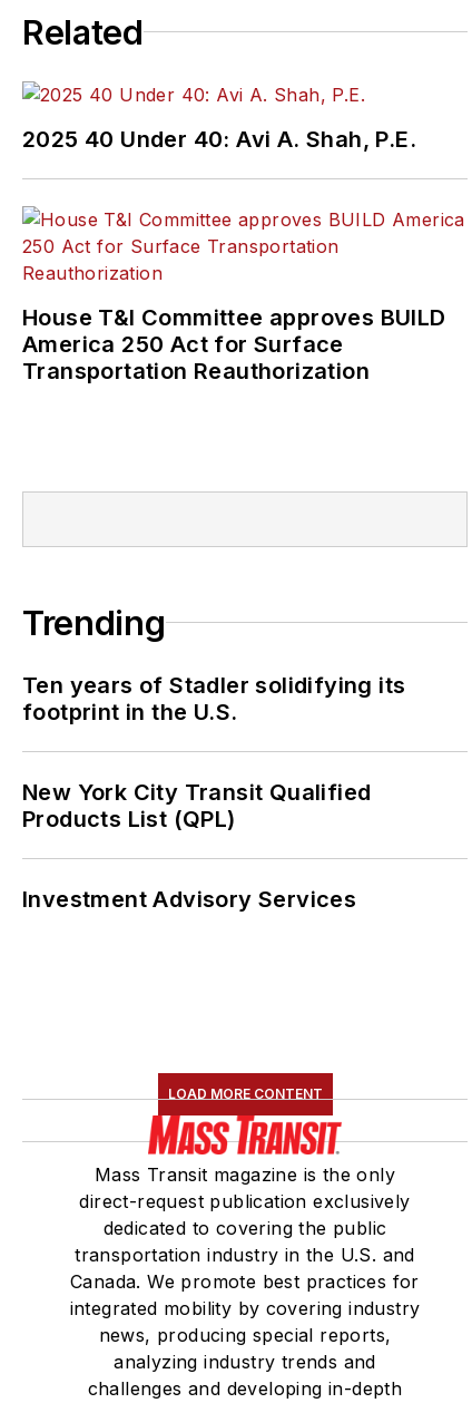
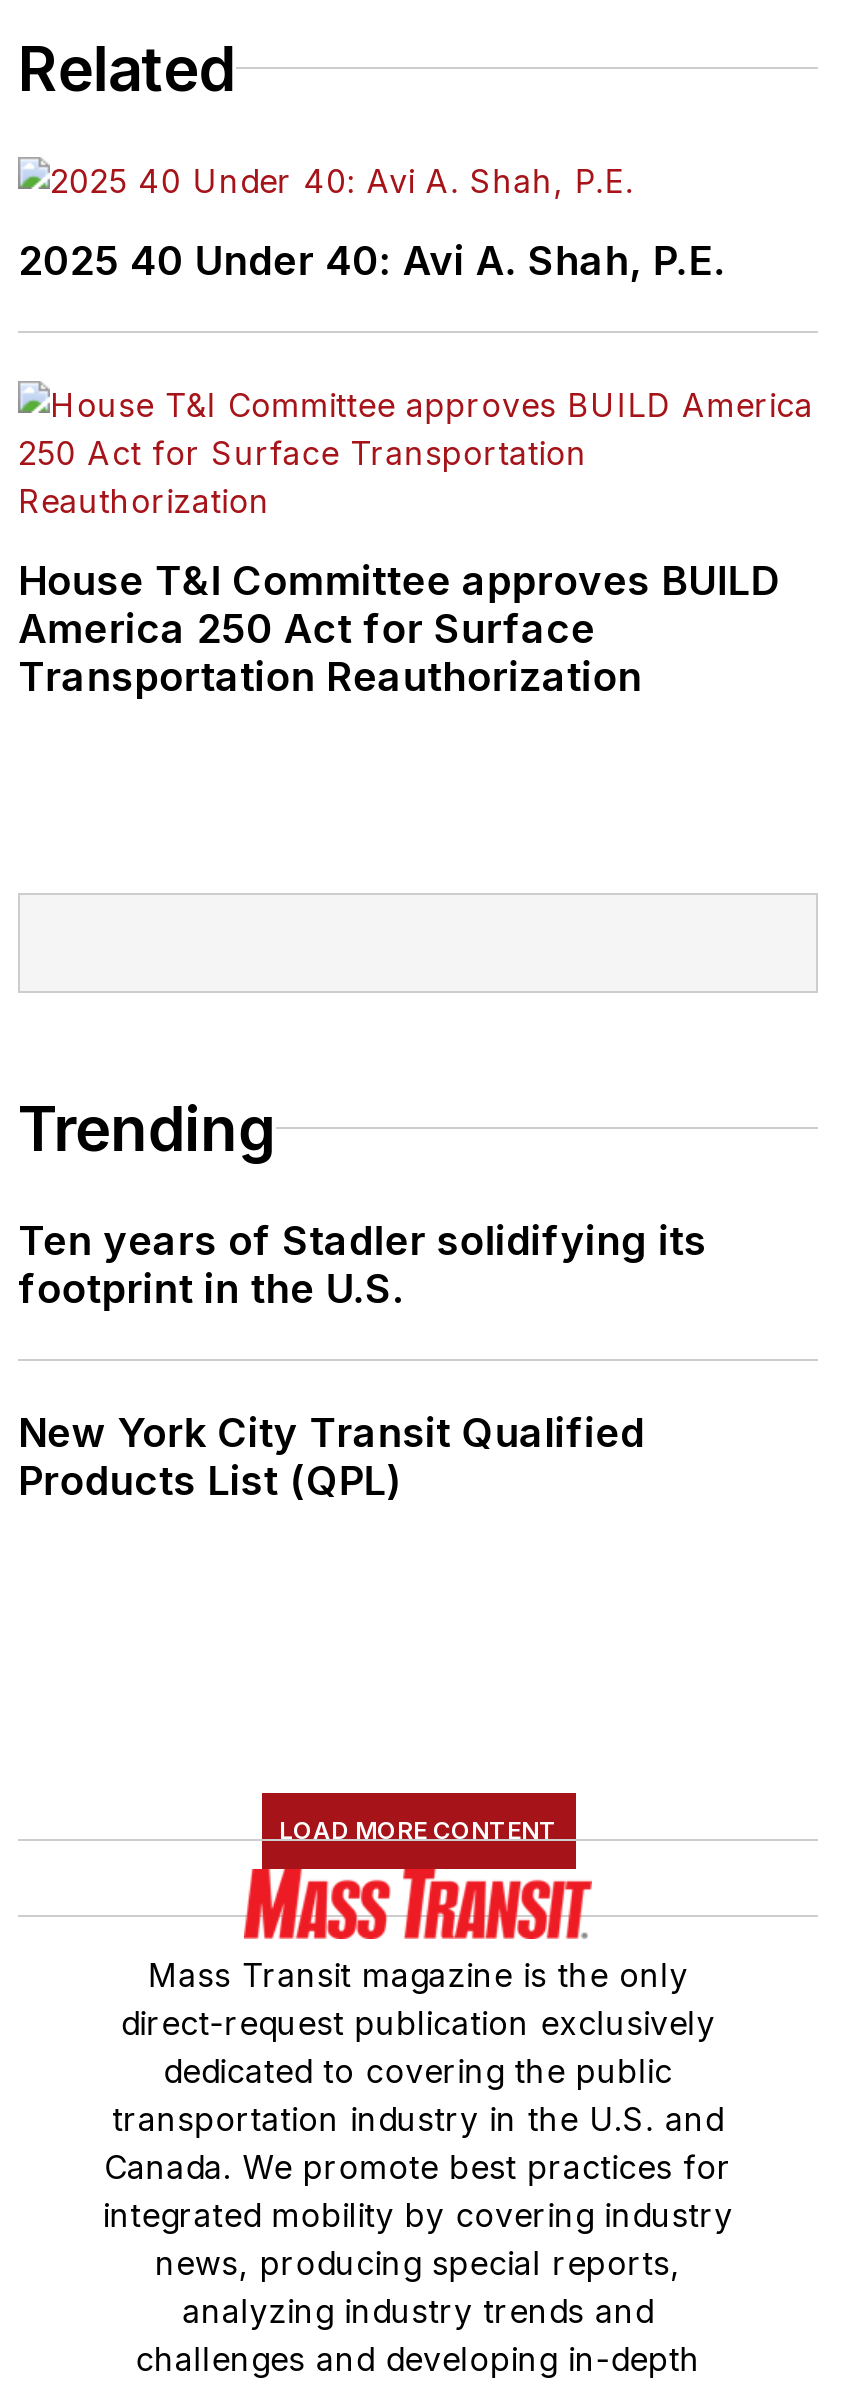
- Investment Advisory Services
